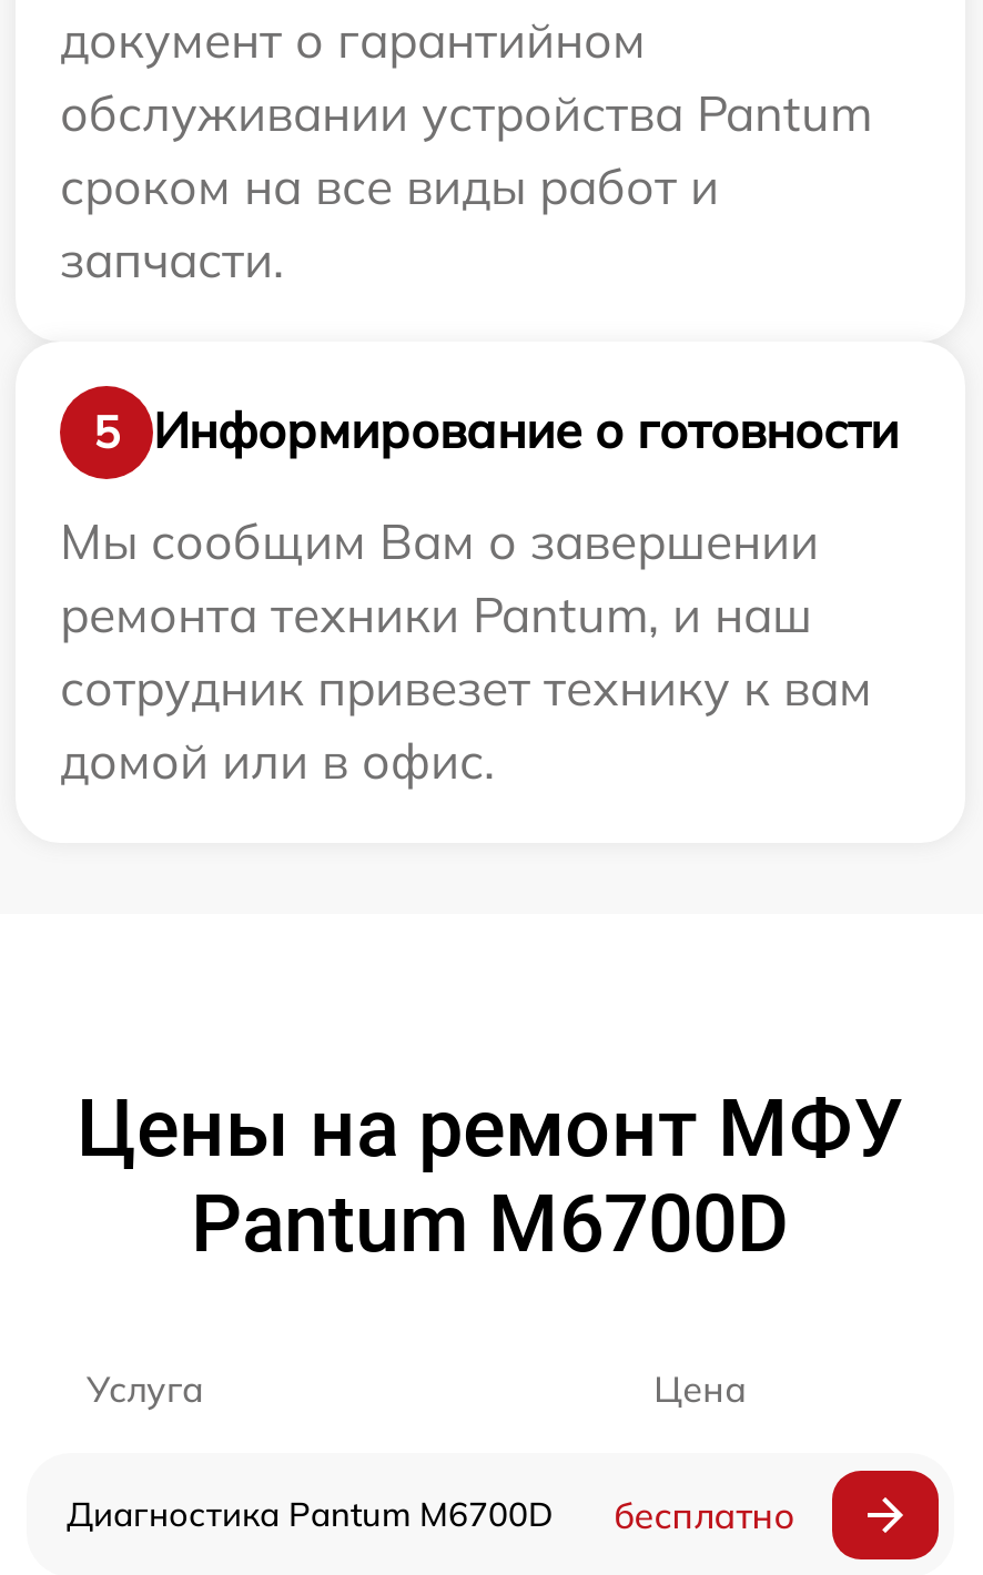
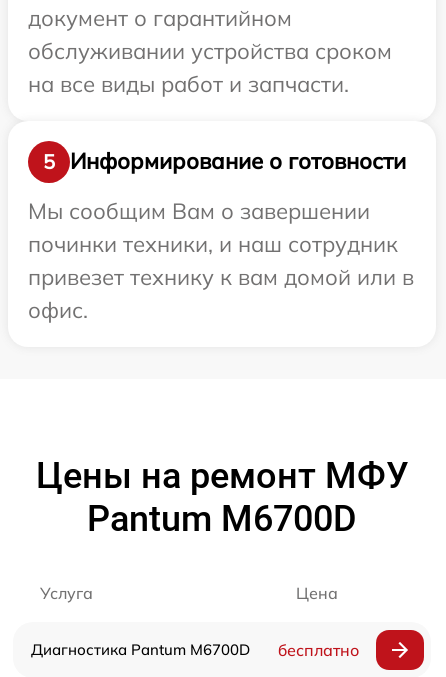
- обслуживании устройства Pantum
- сроком на все виды работ и
- запчасти.
+ обслуживании устройства сроком
+ на все виды работ и запчасти.

- ремонта техники Pantum, и наш
- сотрудник привезет технику к вам
- домой или в офис.
+ починки техники, и наш сотрудник
+ привезет технику к вам домой или в
+ офис.
